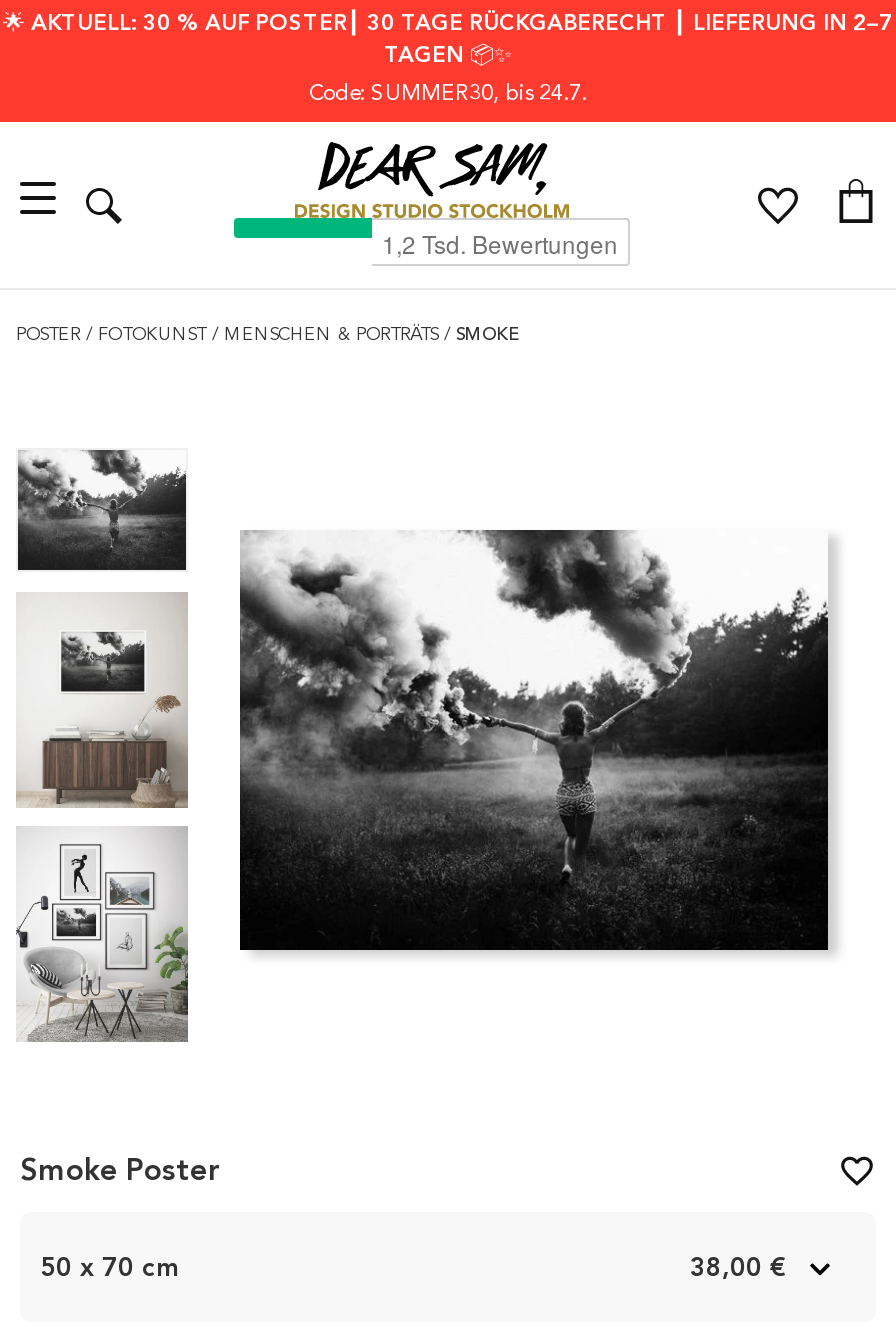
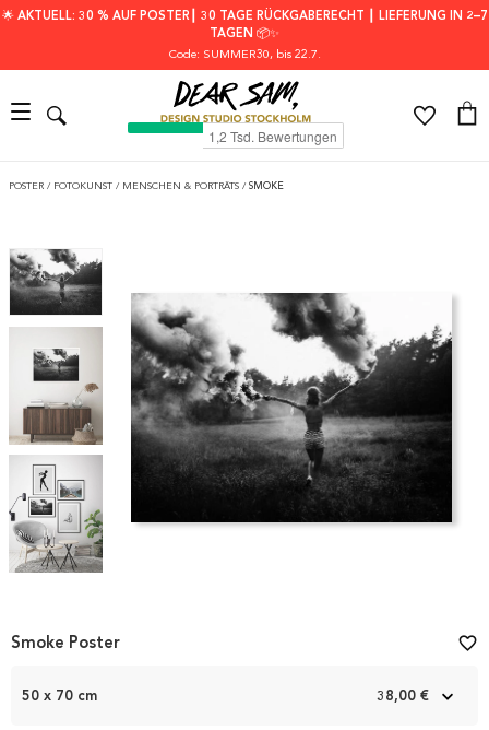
- Code: SUMMER30, bis 24.7.
+ Code: SUMMER30, bis 22.7.
